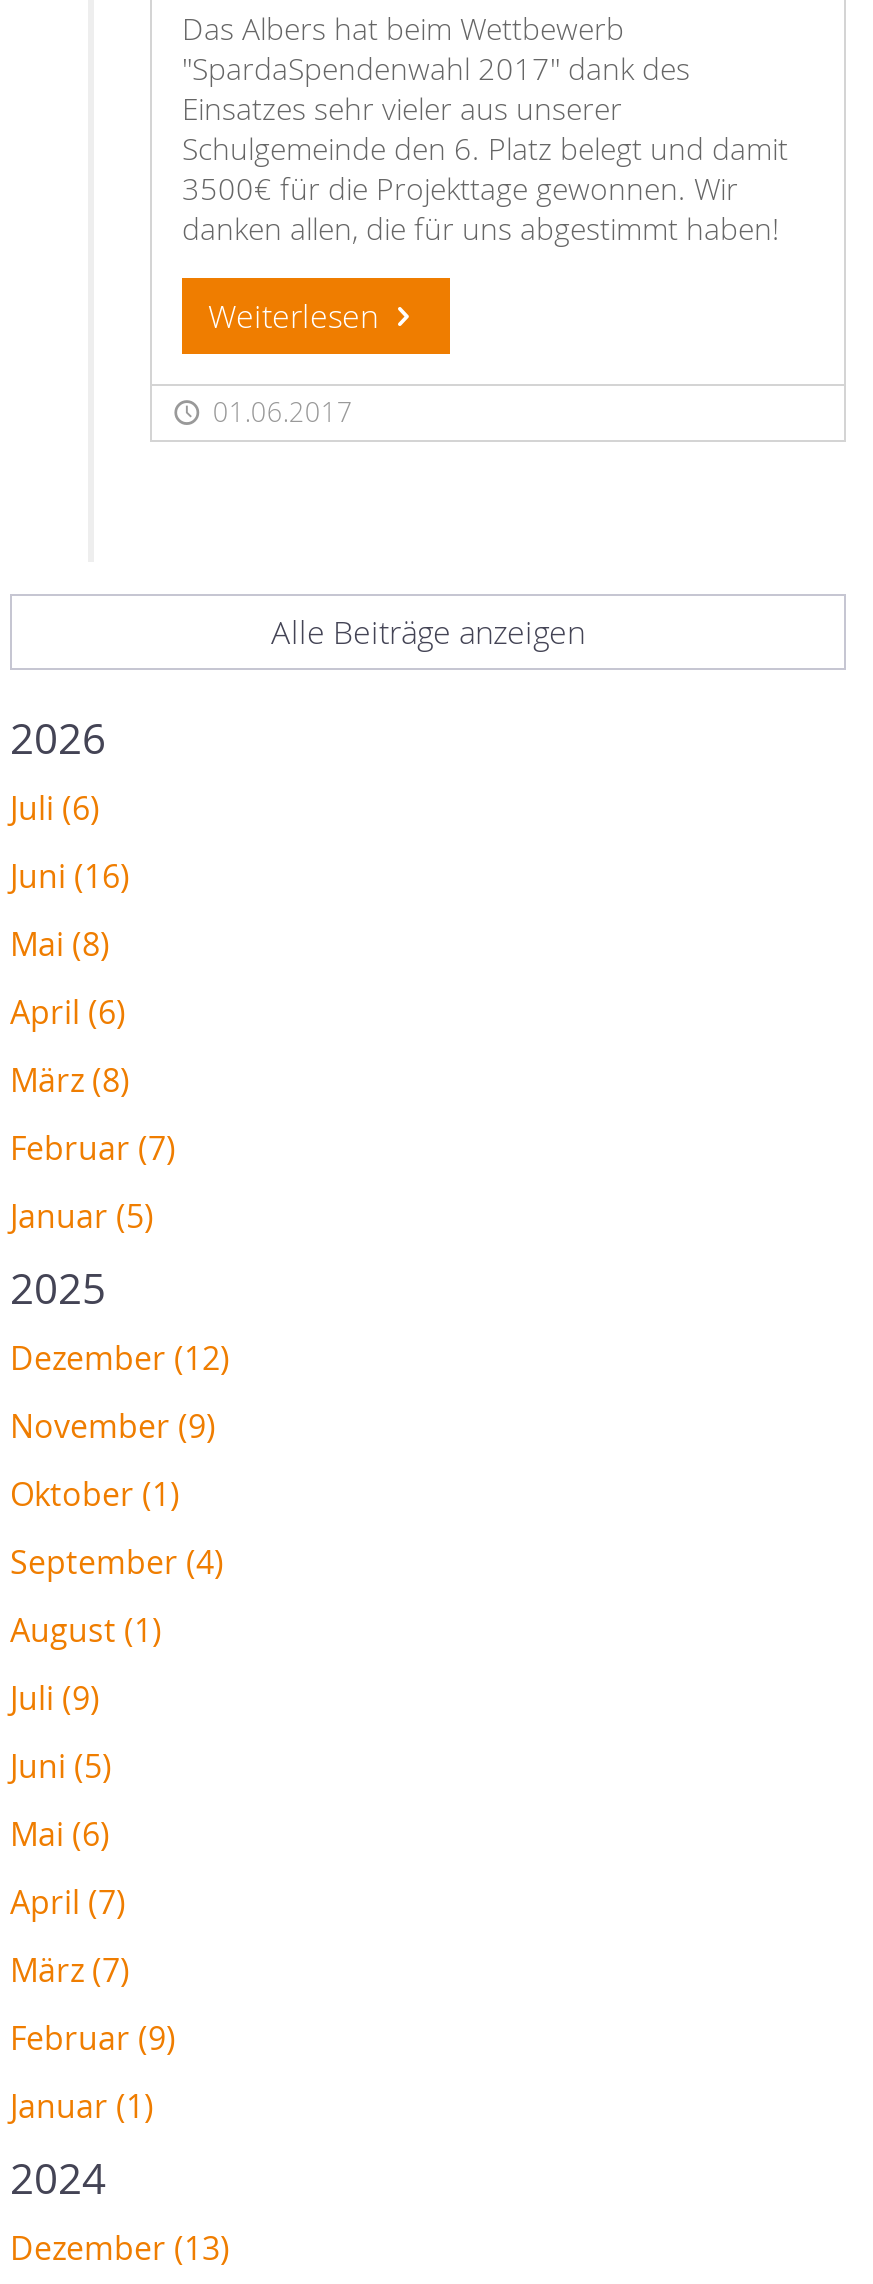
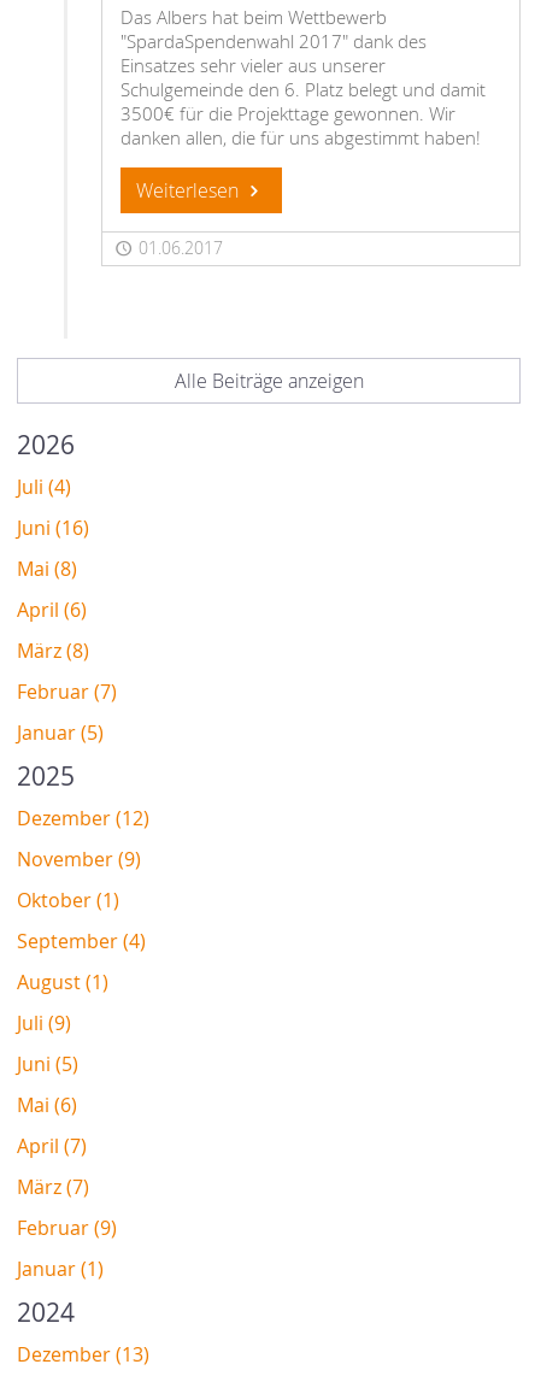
- Juli (6)
+ Juli (4)
